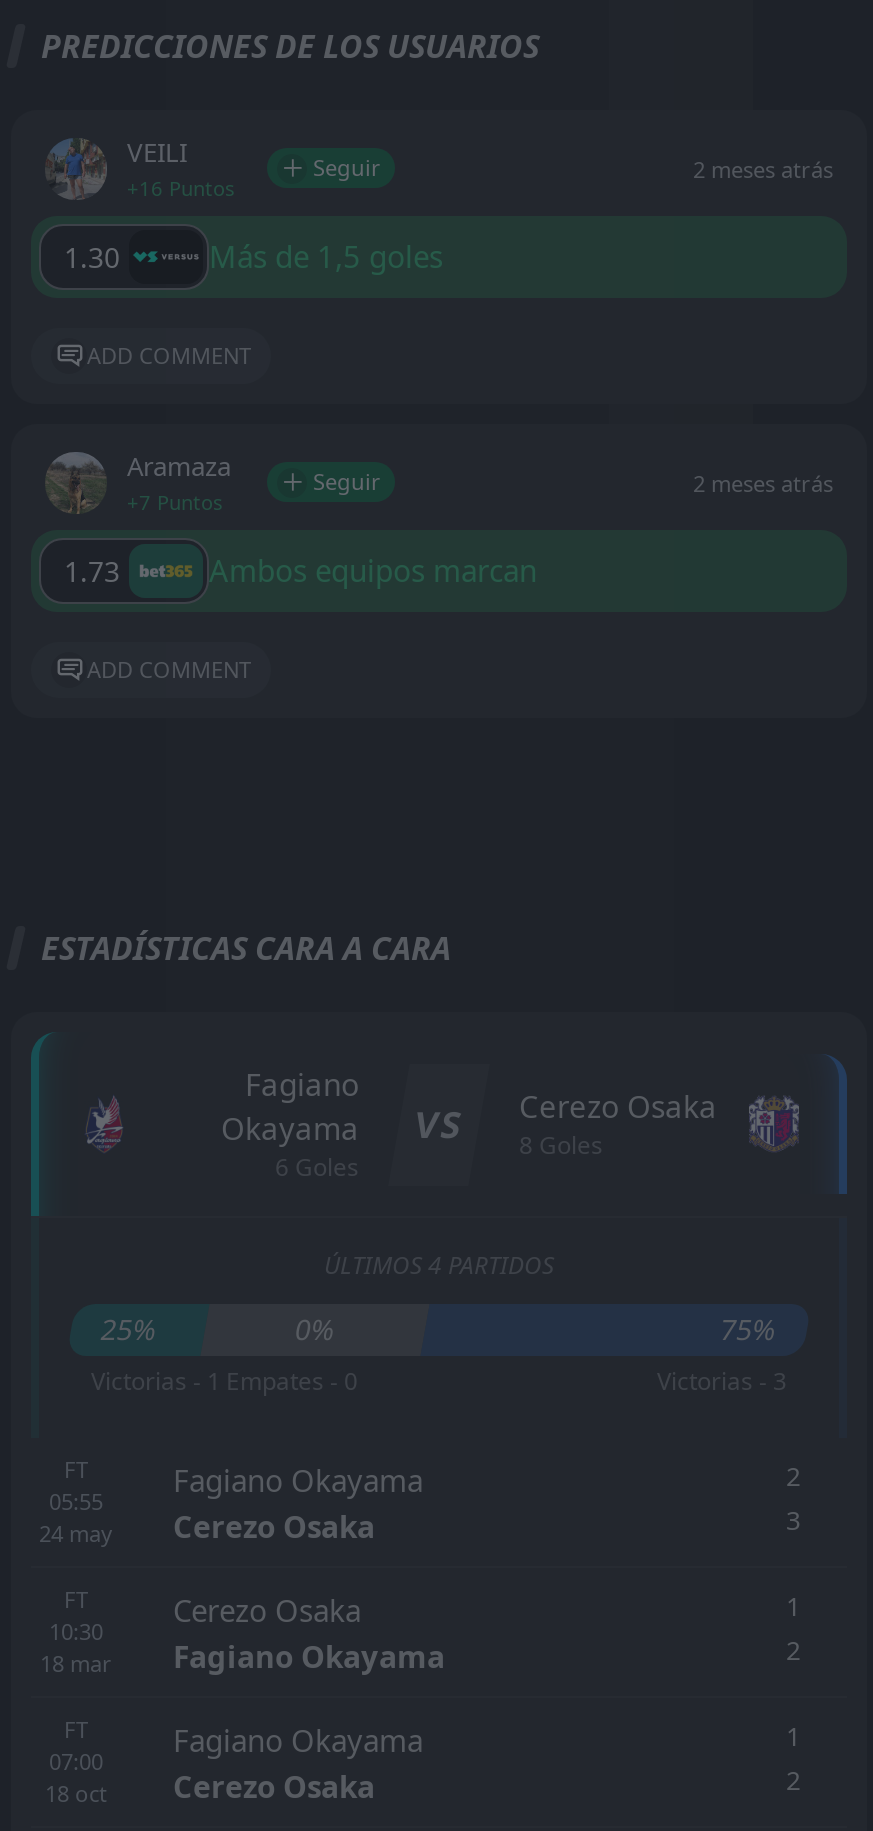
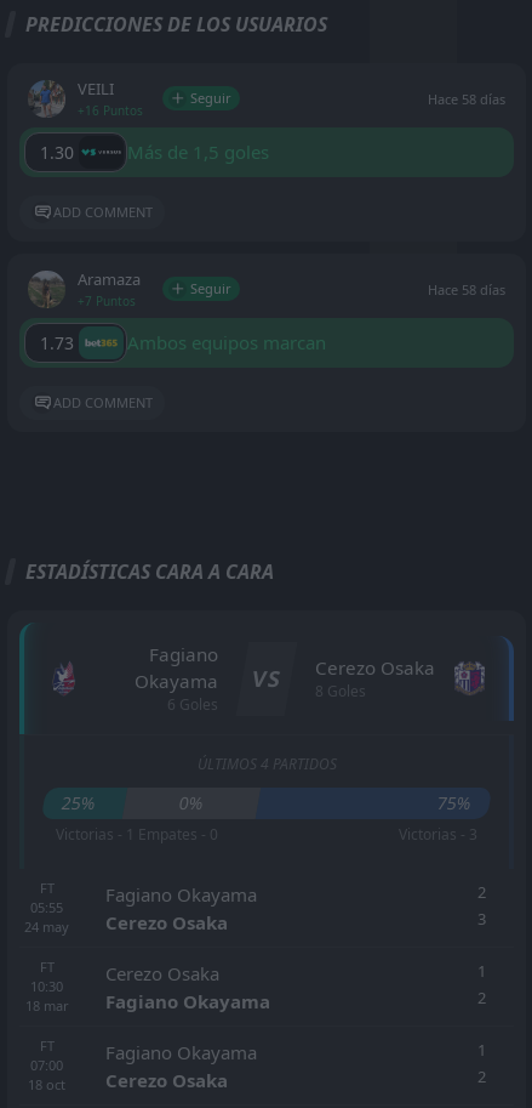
- 2 meses atrás
+ Hace 58 días

- 2 meses atrás
+ Hace 58 días
